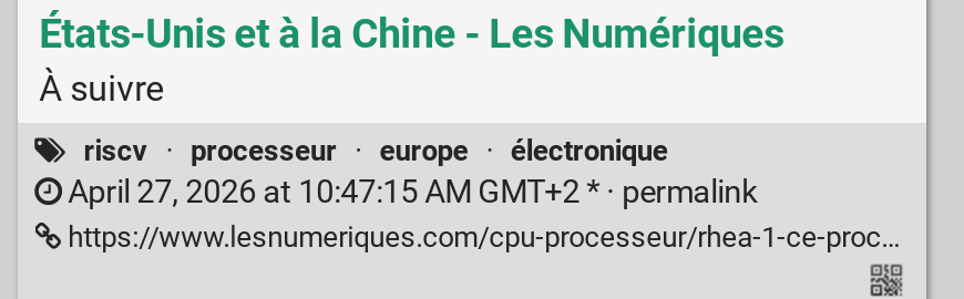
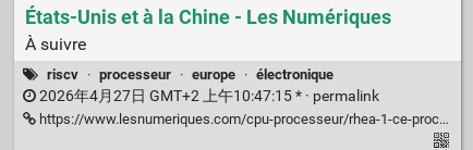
- April 27, 2026 at 10:47:15 AM GMT+2 * · permalink
+ 2026年4月27日 GMT+2 上午10:47:15 * · permalink
